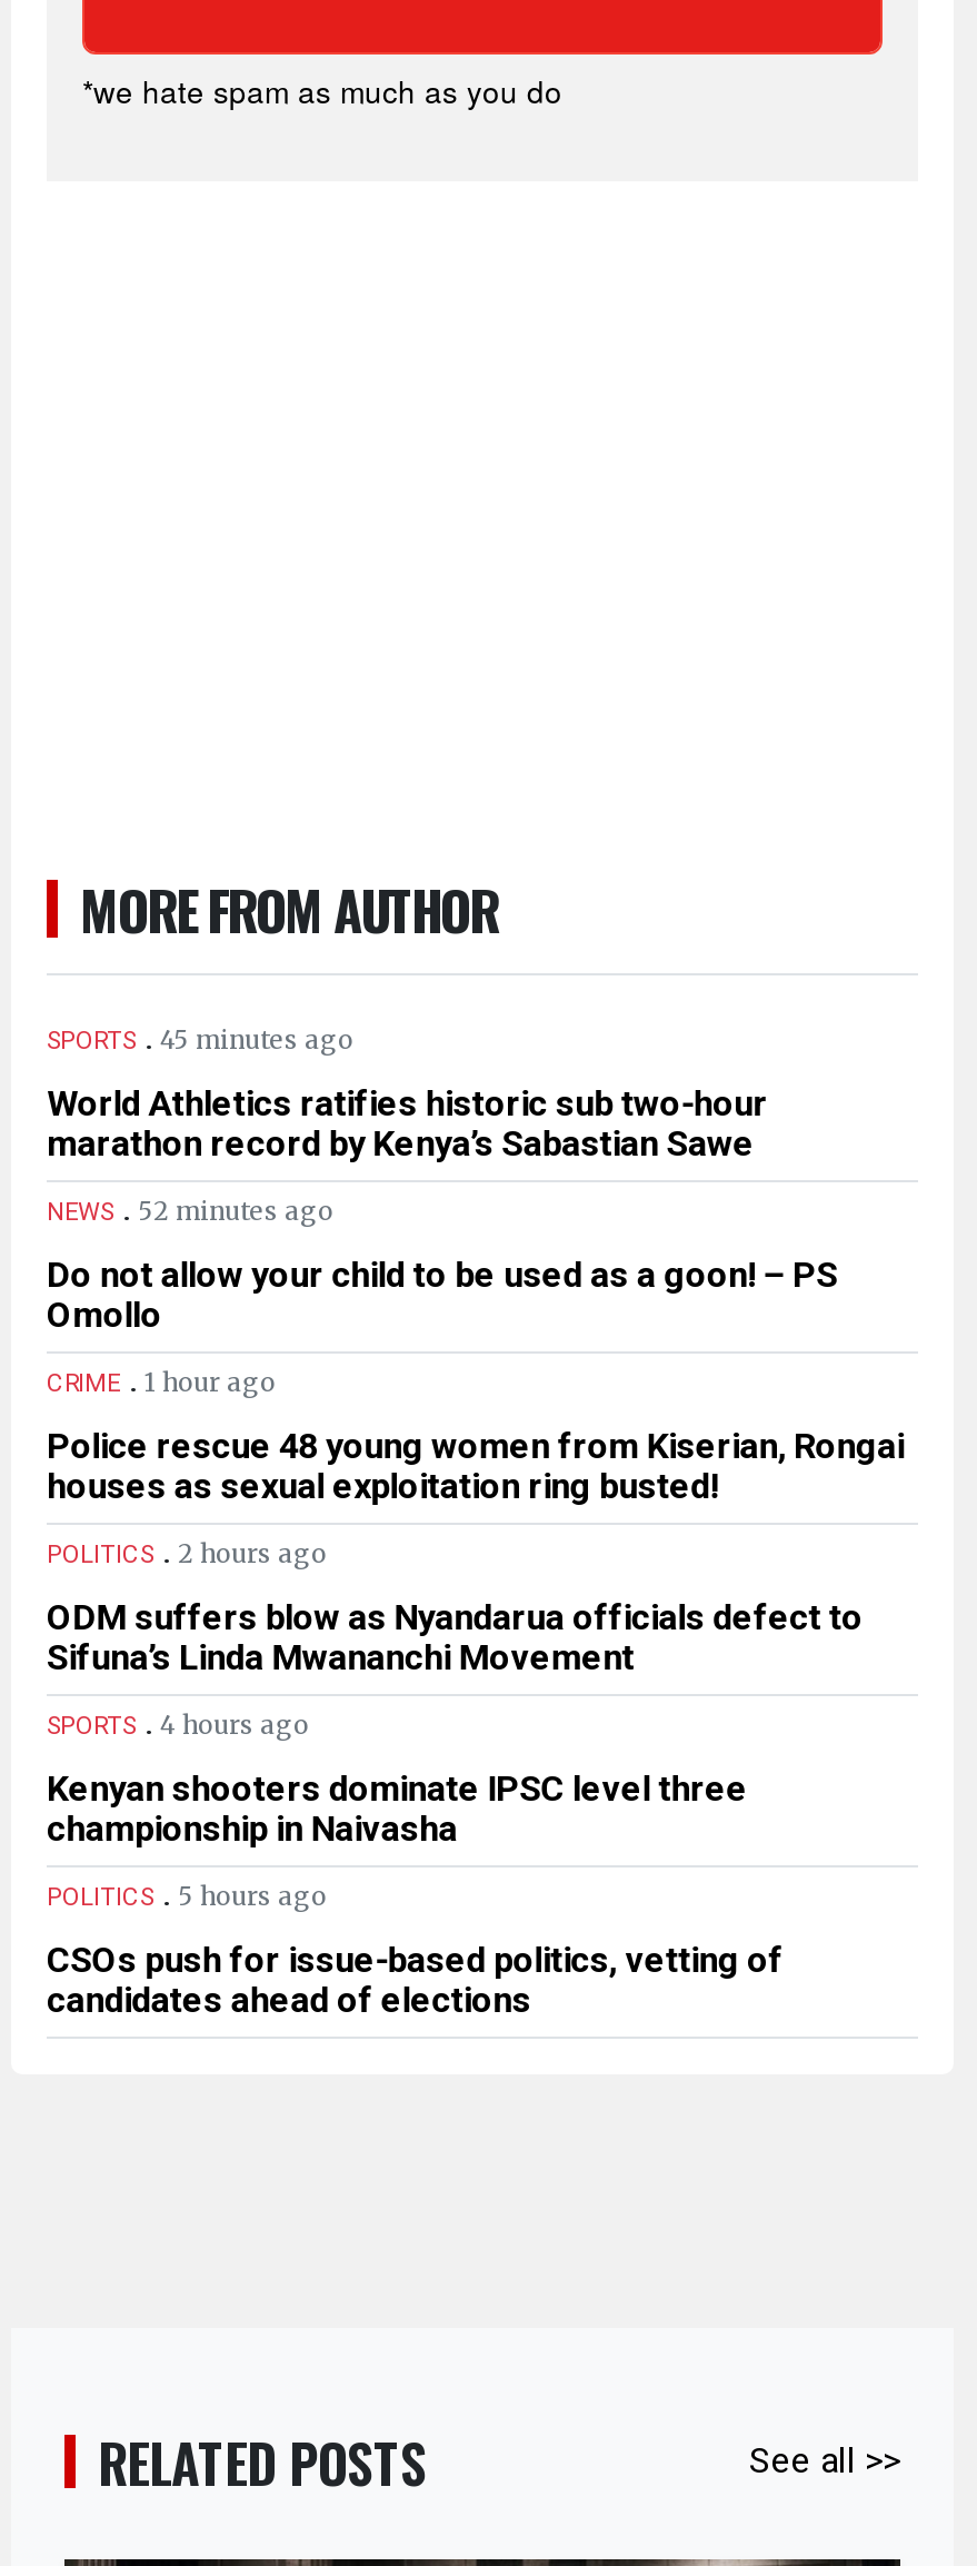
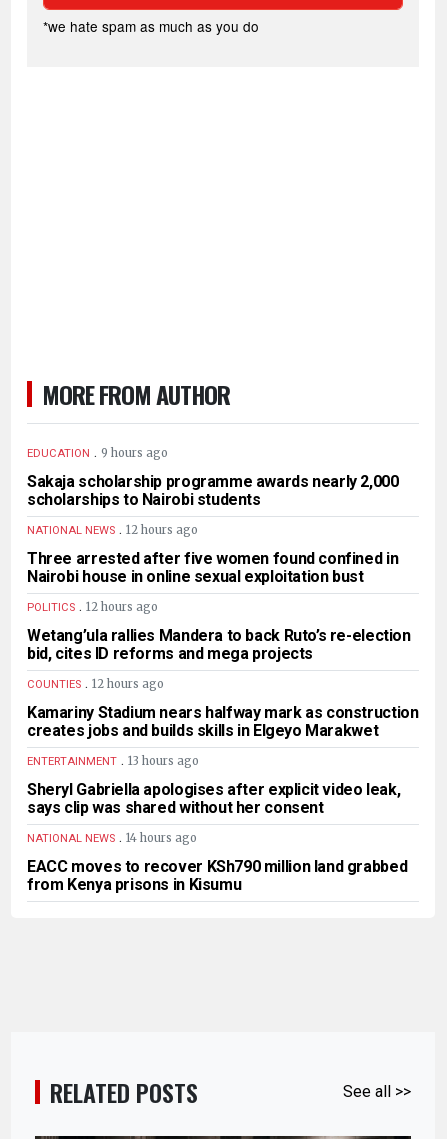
- SPORTS. 45 minutes ago
+ EDUCATION. 9 hours ago

- World Athletics ratifies historic sub two-hour
- marathon record by Kenya’s Sabastian Sawe
+ Sakaja scholarship programme awards nearly 2,000
+ scholarships to Nairobi students

- NEWS. 52 minutes ago
+ NATIONAL NEWS. 12 hours ago

- Do not allow your child to be used as a goon! – PS
- Omollo
+ Three arrested after five women found confined in
+ Nairobi house in online sexual exploitation bust

- CRIME. 1 hour ago
+ POLITICS. 12 hours ago

- Police rescue 48 young women from Kiserian, Rongai
- houses as sexual exploitation ring busted!
+ Wetang’ula rallies Mandera to back Ruto’s re-election
+ bid, cites ID reforms and mega projects

- POLITICS. 2 hours ago
+ COUNTIES. 12 hours ago

- ODM suffers blow as Nyandarua officials defect to
- Sifuna’s Linda Mwananchi Movement
+ Kamariny Stadium nears halfway mark as construction
+ creates jobs and builds skills in Elgeyo Marakwet

- SPORTS. 4 hours ago
+ ENTERTAINMENT. 13 hours ago

- Kenyan shooters dominate IPSC level three
- championship in Naivasha
+ Sheryl Gabriella apologises after explicit video leak,
+ says clip was shared without her consent

- POLITICS. 5 hours ago
+ NATIONAL NEWS. 14 hours ago

- CSOs push for issue-based politics, vetting of
- candidates ahead of elections
+ EACC moves to recover KSh790 million land grabbed
+ from Kenya prisons in Kisumu
